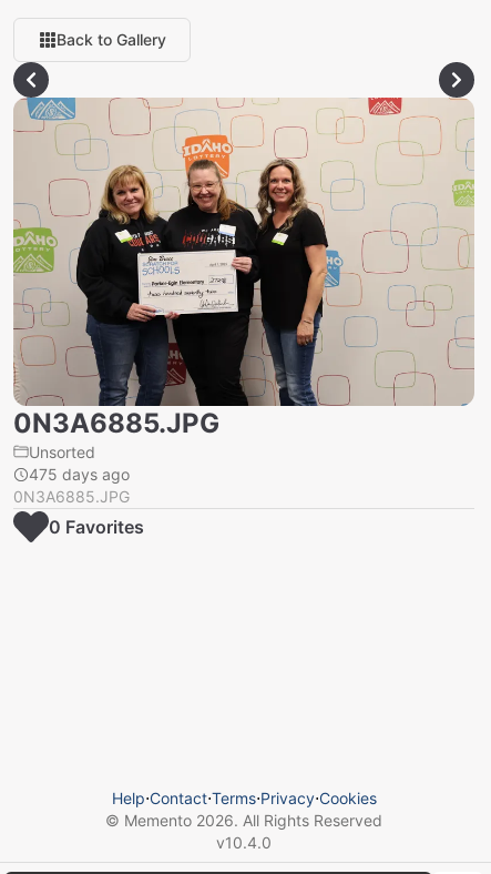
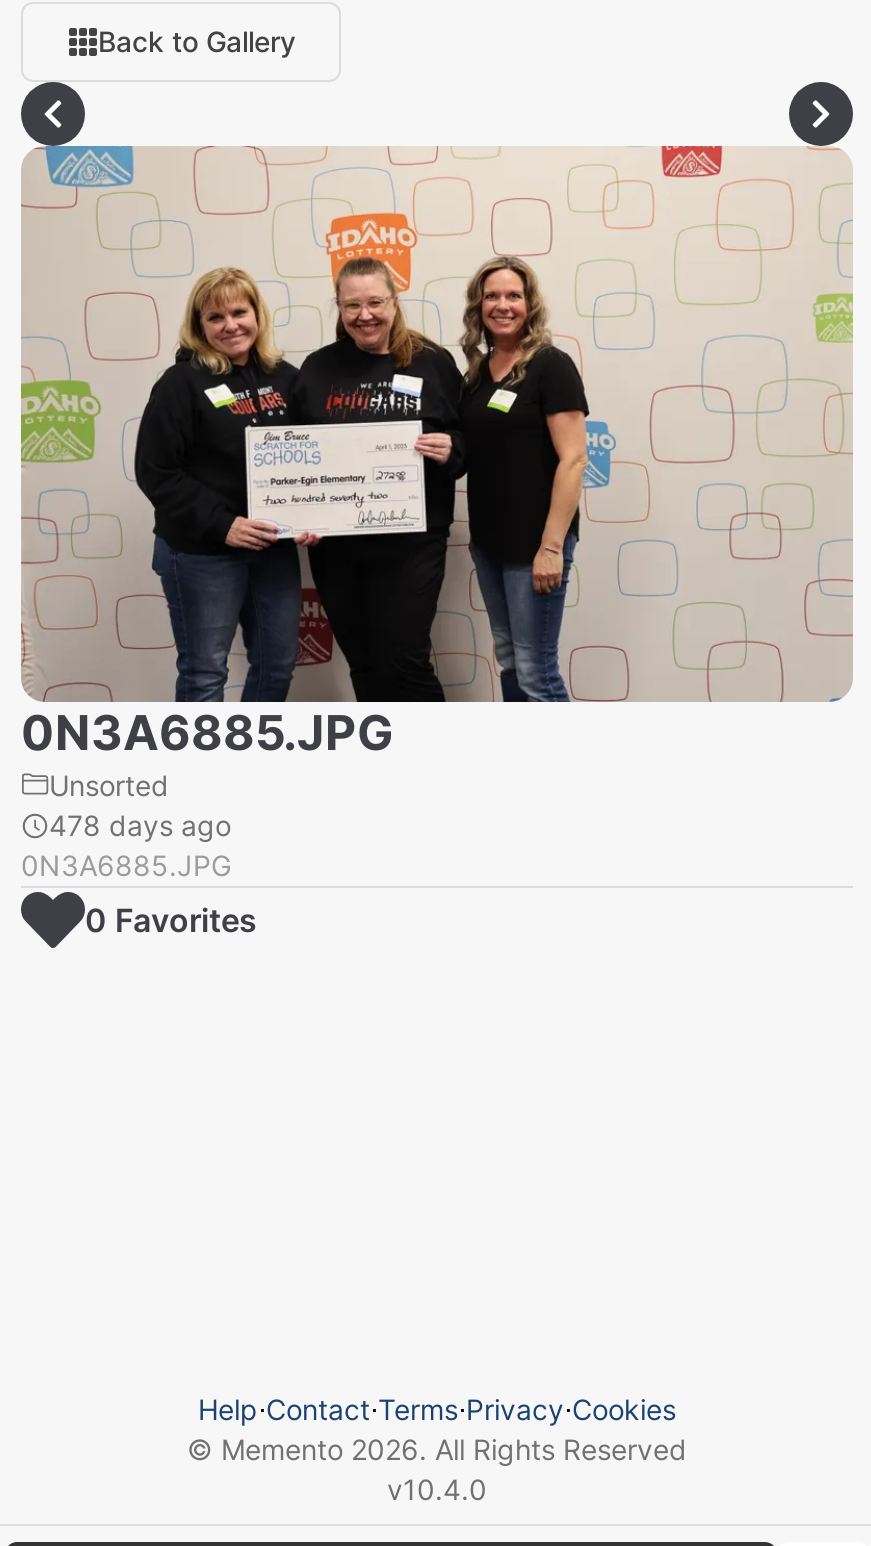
- 475 days ago
+ 478 days ago
